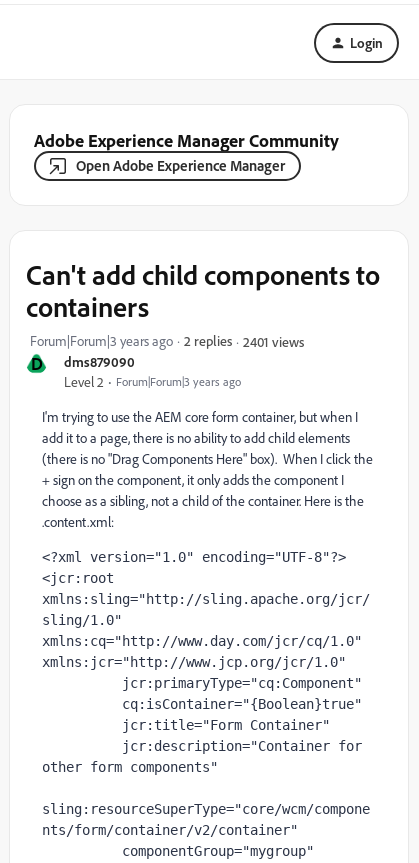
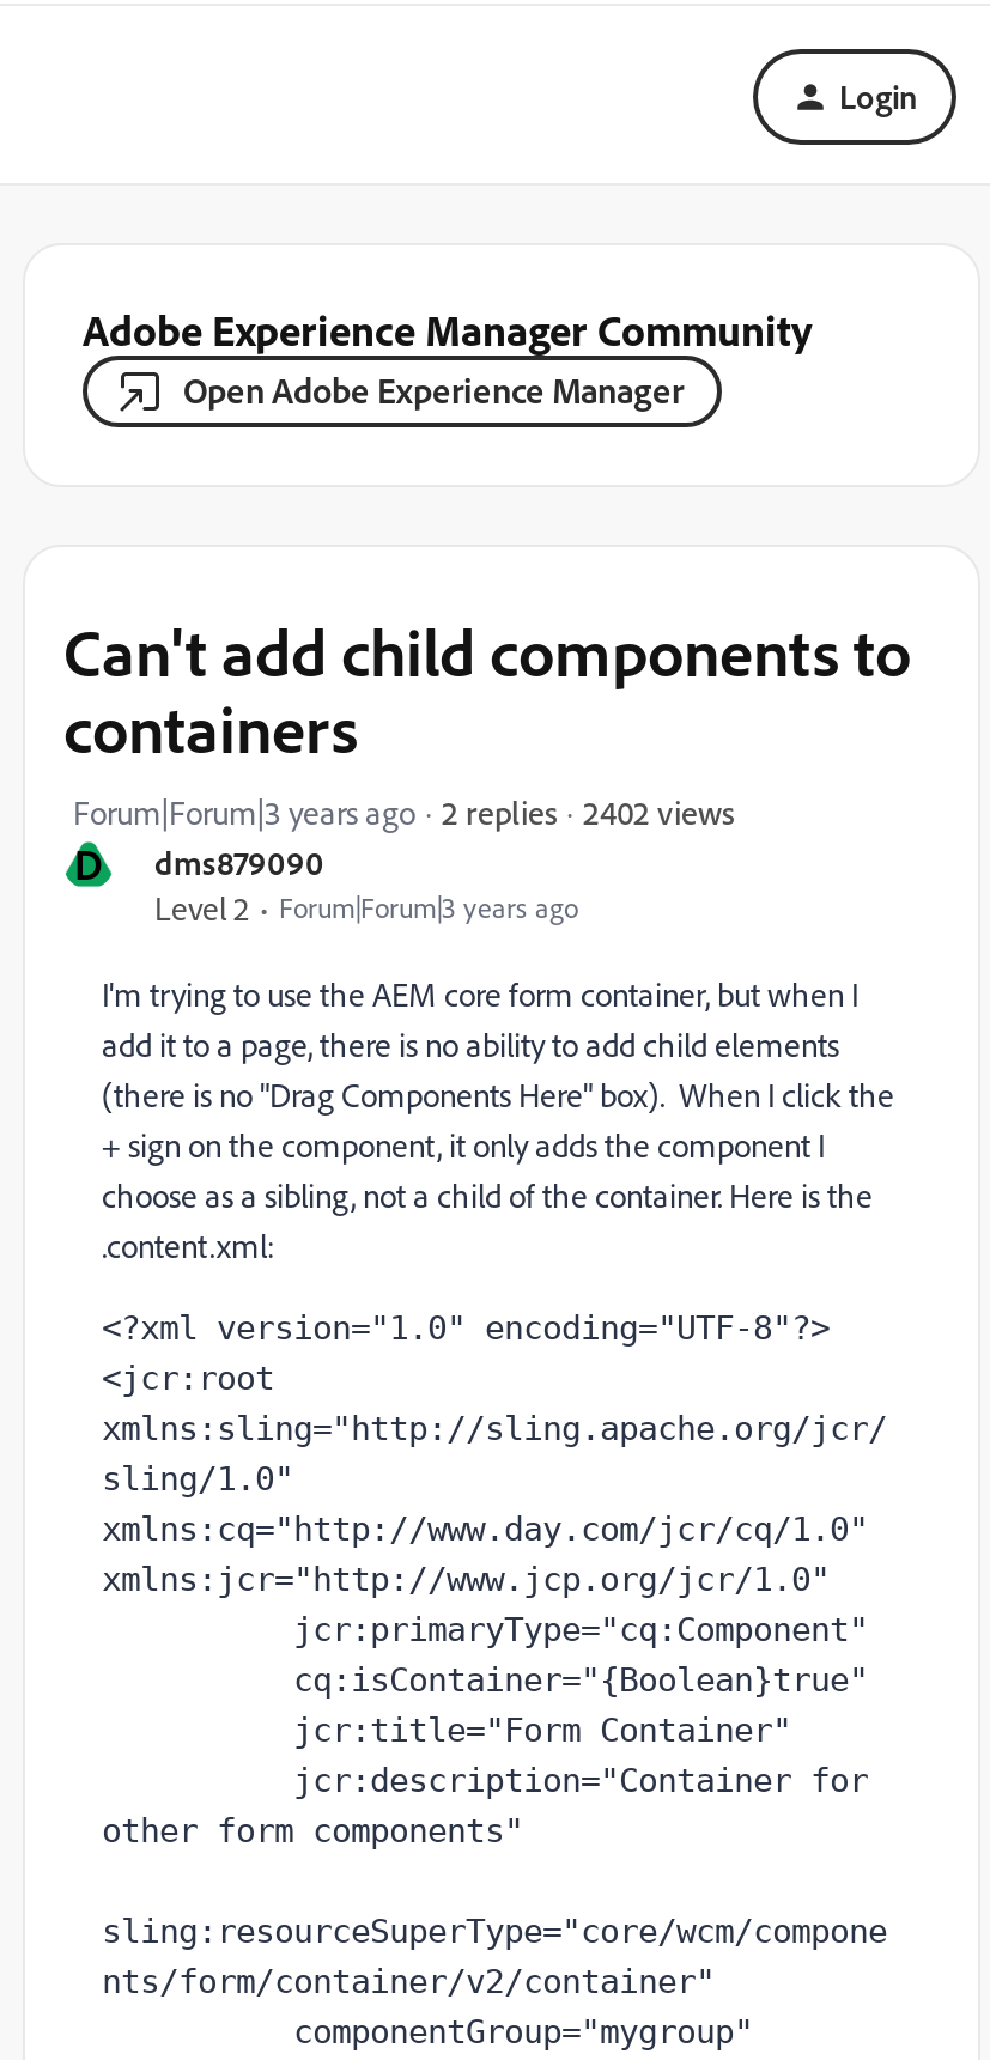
- 2401 views
+ 2402 views
